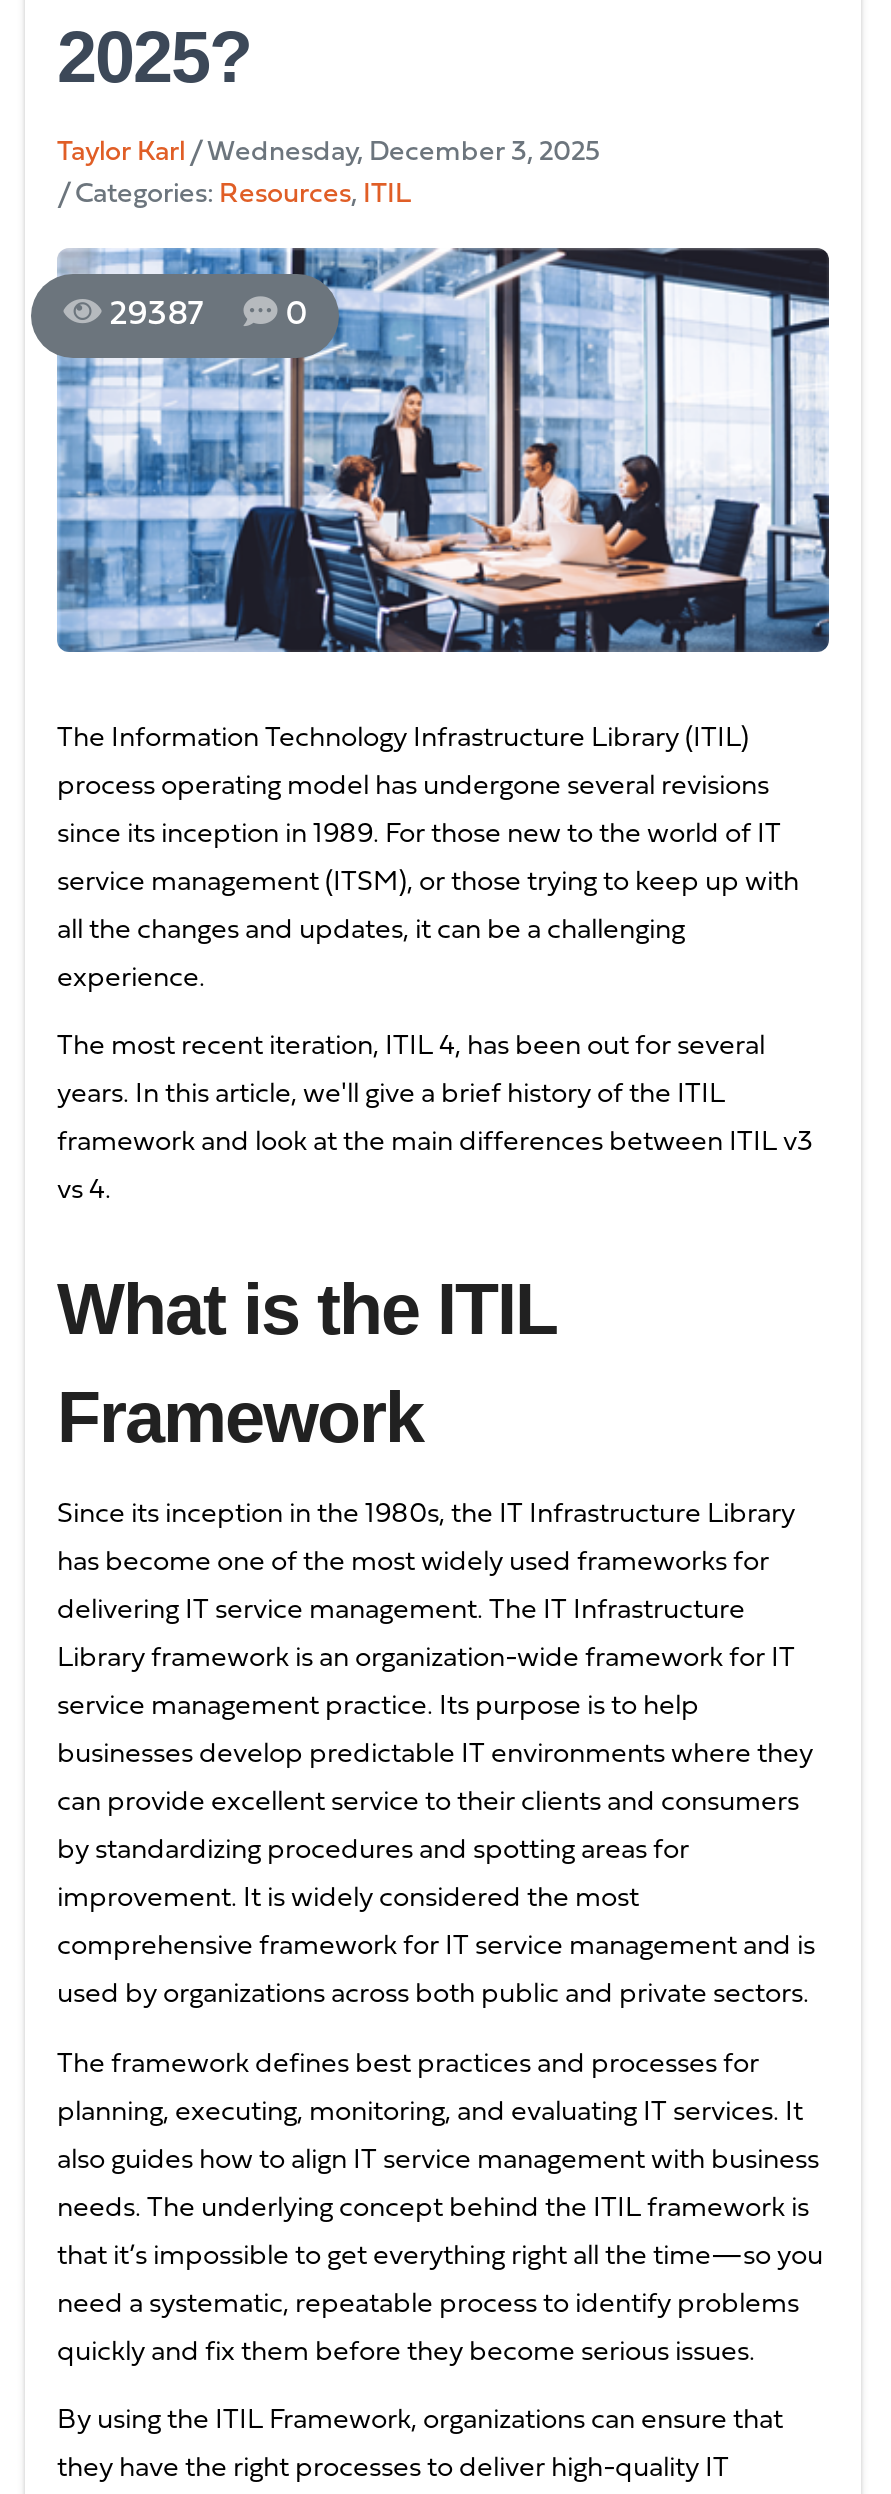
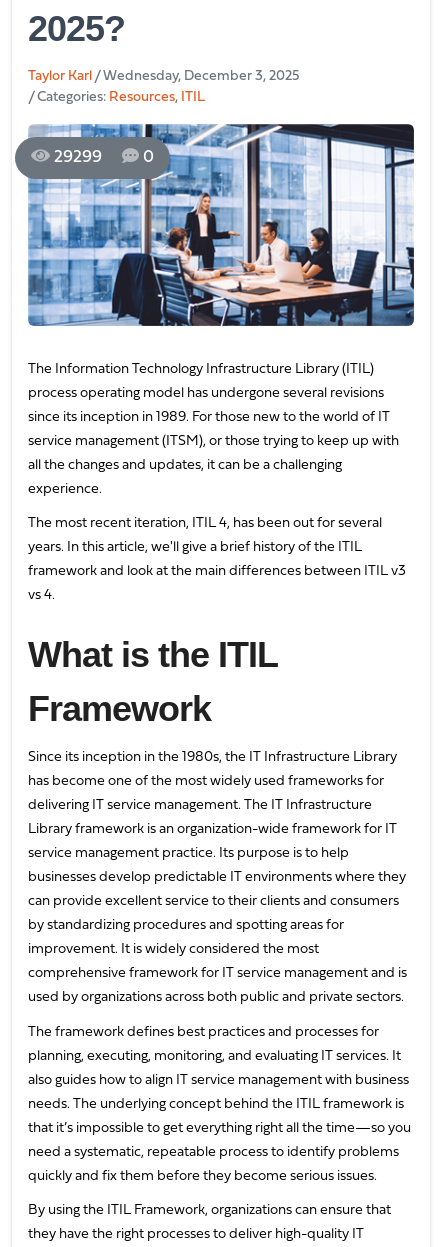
- 29387
+ 29299
